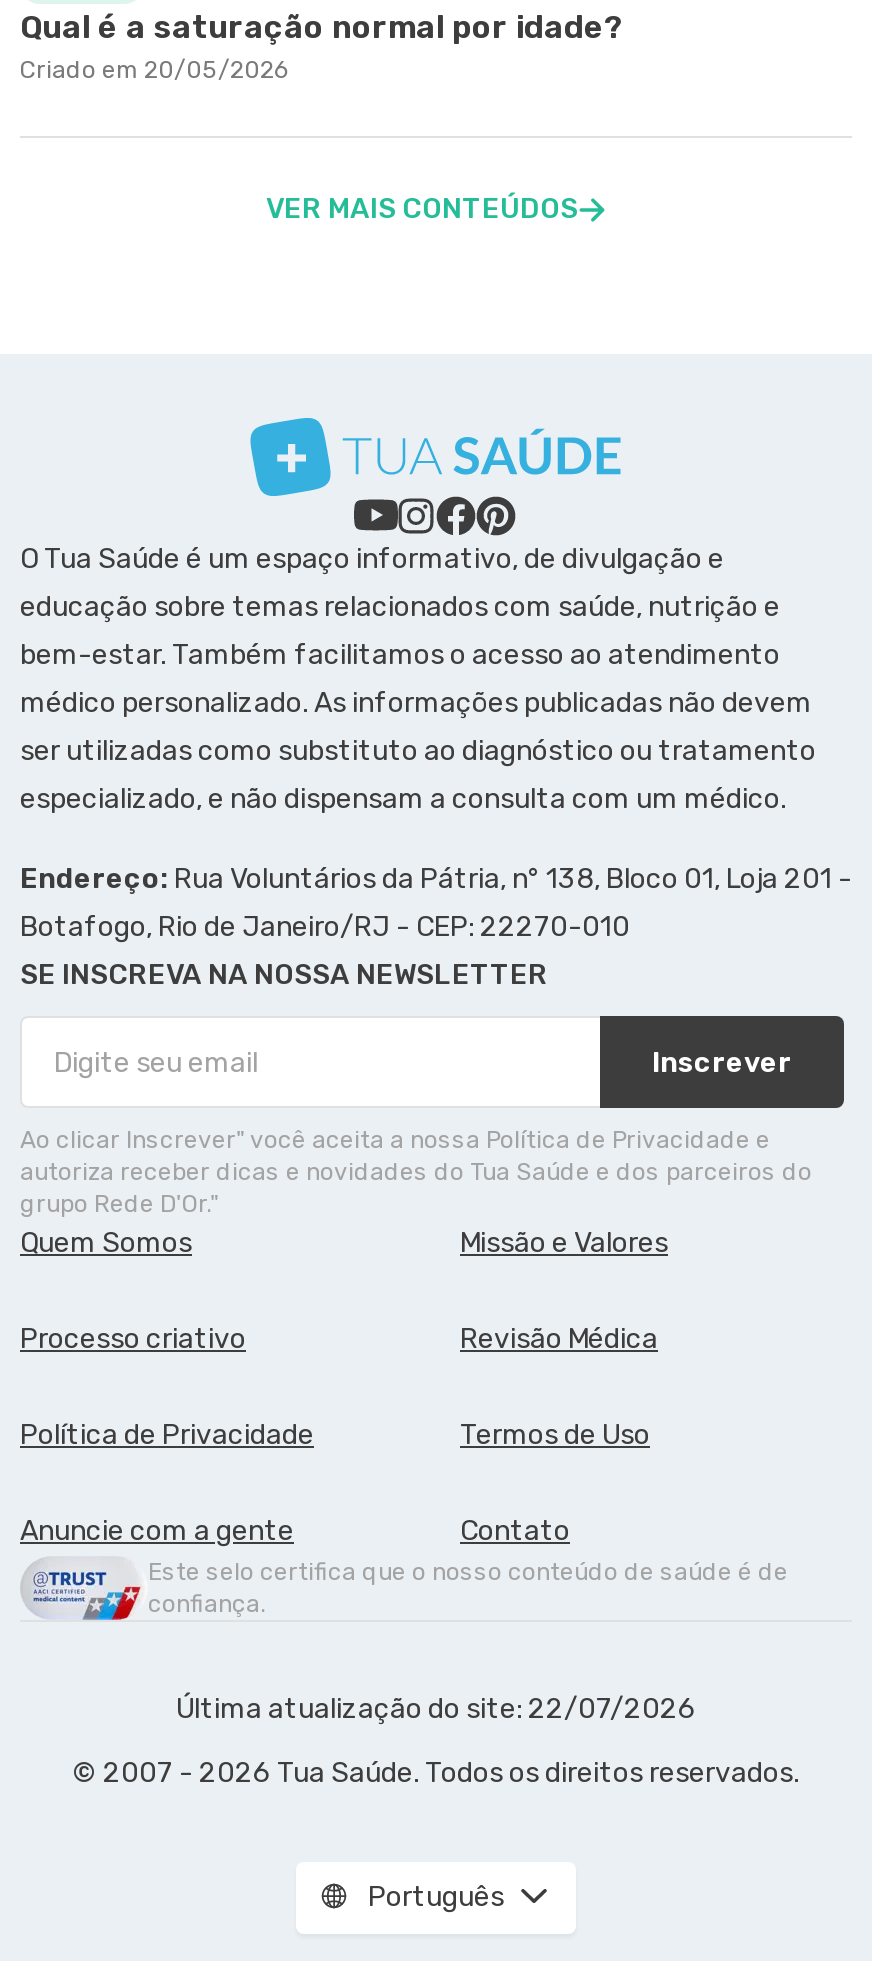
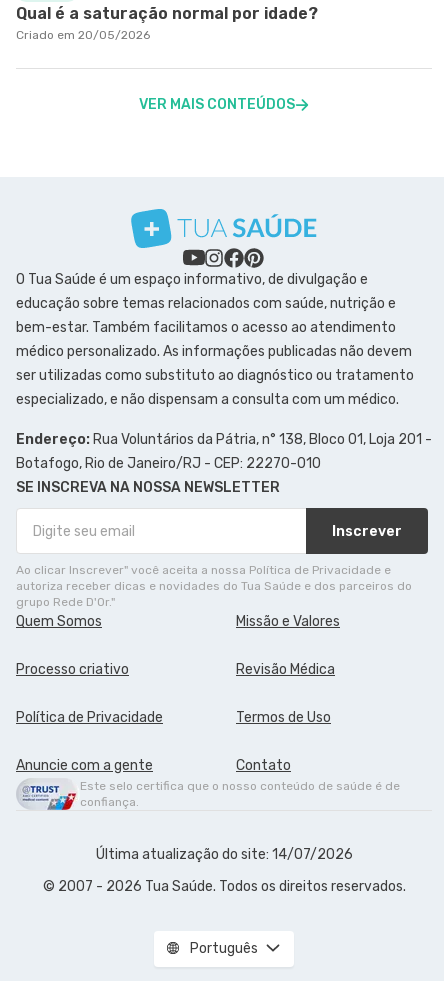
- Última atualização do site: 22/07/2026
+ Última atualização do site: 14/07/2026
